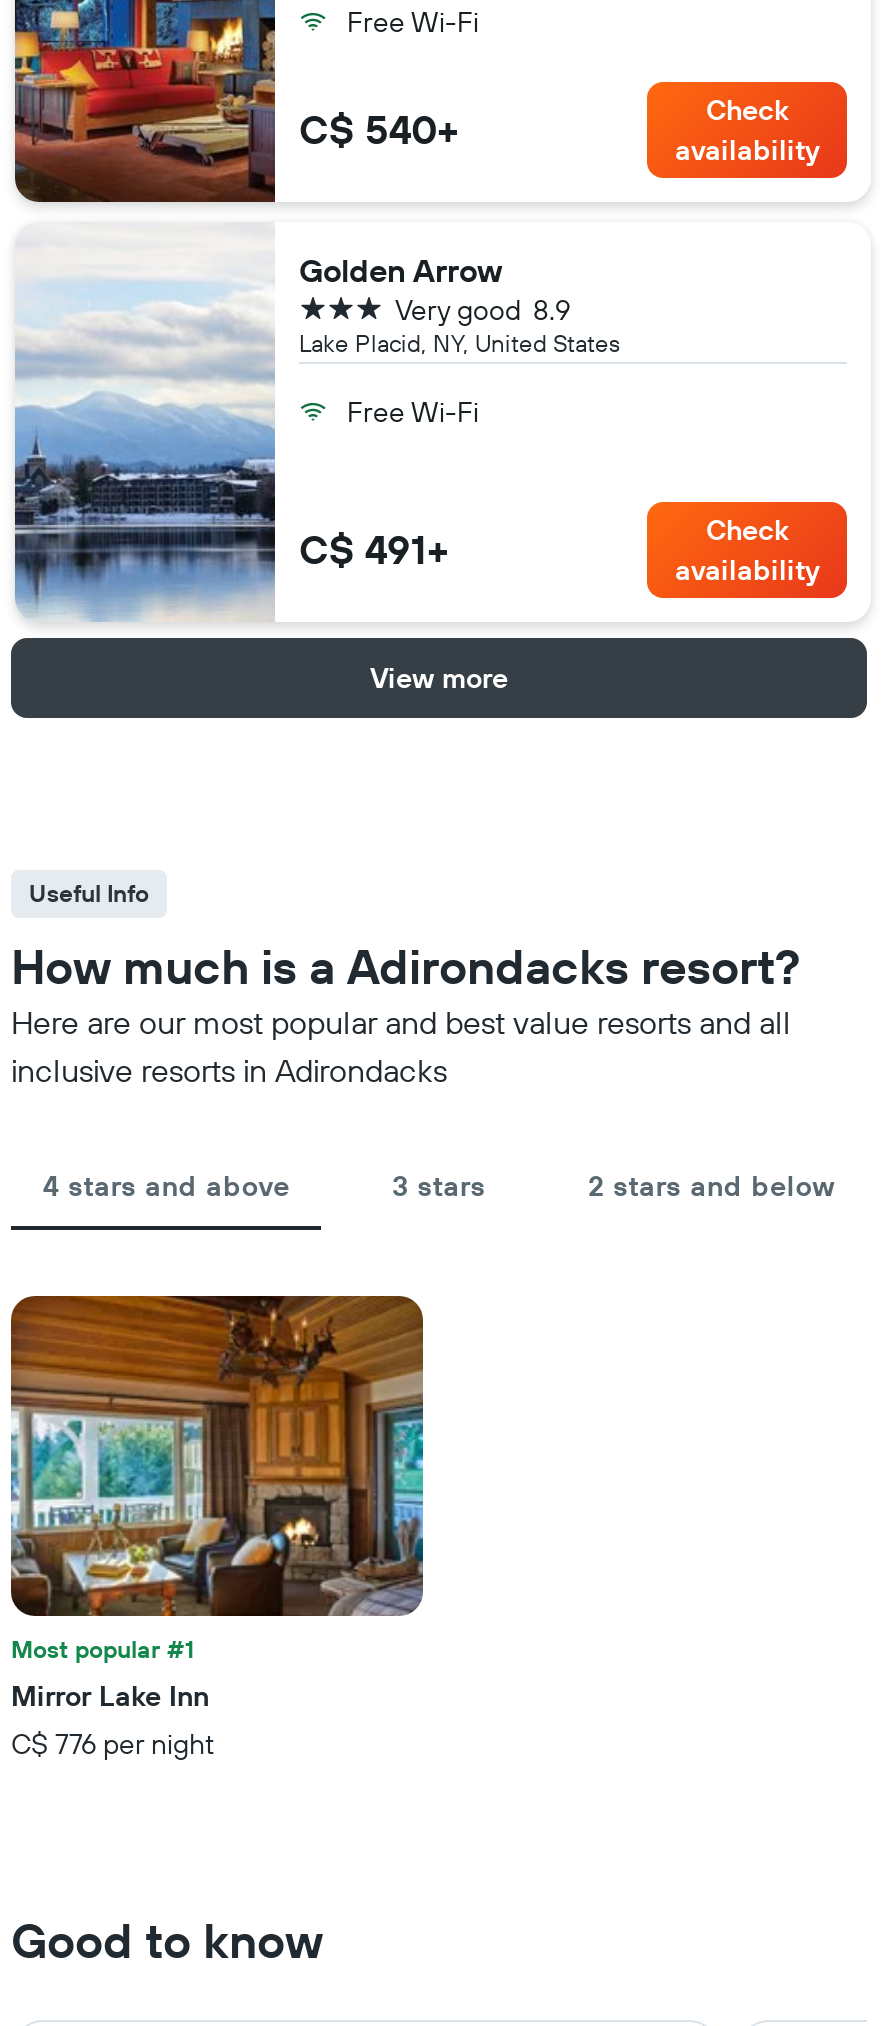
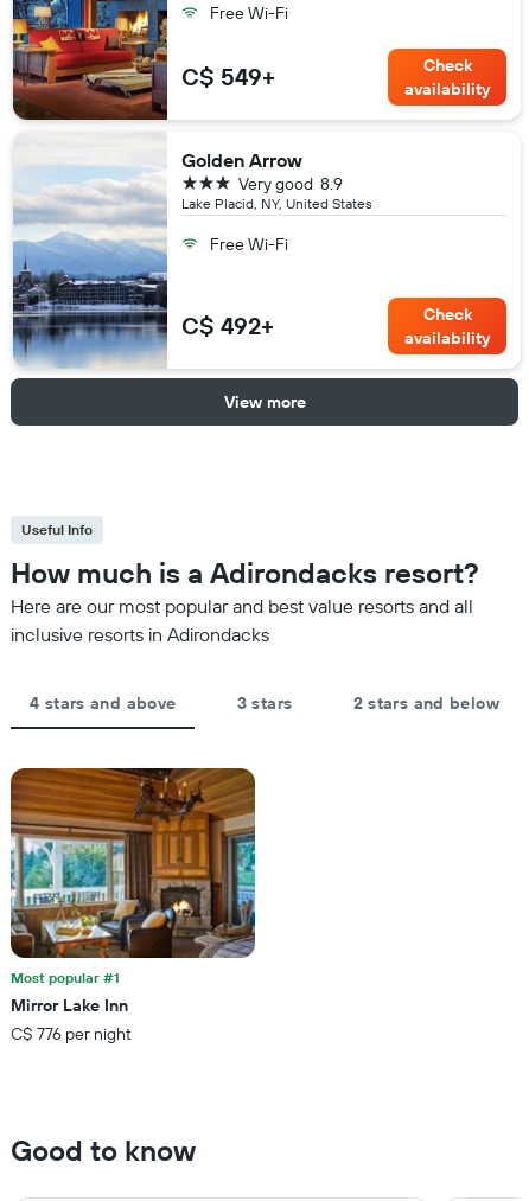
- C$ 540+
+ C$ 549+

- C$ 491+
+ C$ 492+
